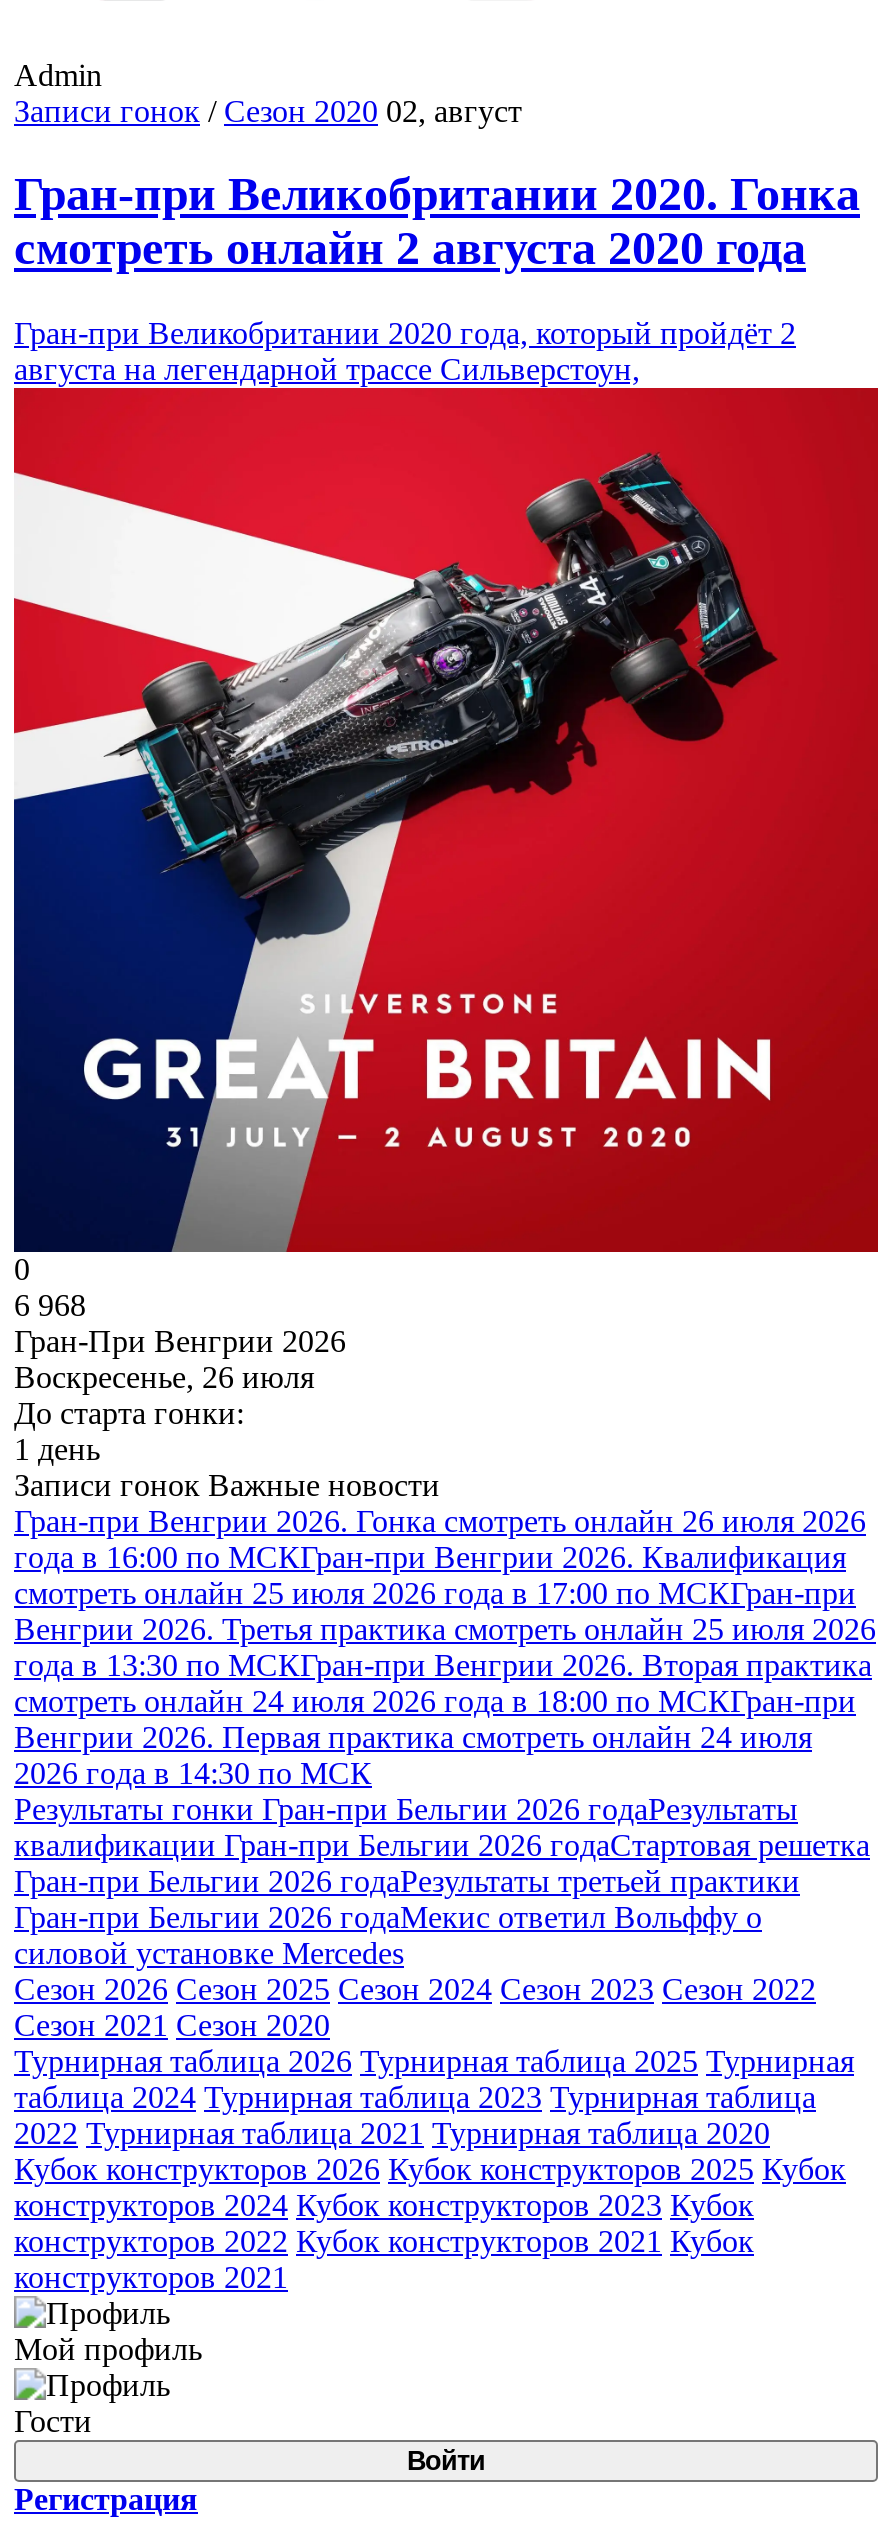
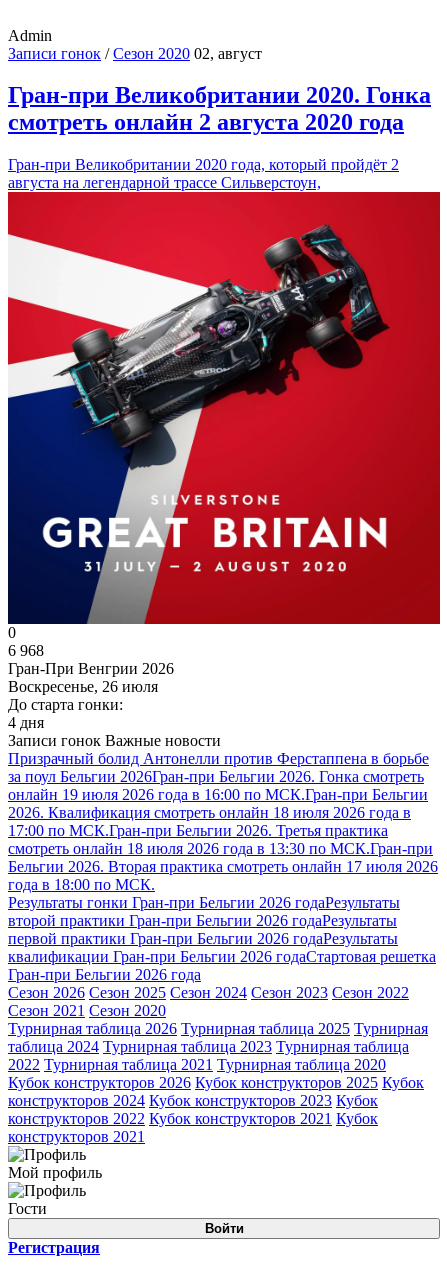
- 1 день
+ 4 дня

- Гран-при Венгрии 2026. Гонка смотреть онлайн 26 июля 2026
- года в 16:00 по МСКГран-при Венгрии 2026. Квалификация
- смотреть онлайн 25 июля 2026 года в 17:00 по МСКГран-при
- Венгрии 2026. Третья практика смотреть онлайн 25 июля 2026
- года в 13:30 по МСКГран-при Венгрии 2026. Вторая практика
- смотреть онлайн 24 июля 2026 года в 18:00 по МСКГран-при
- Венгрии 2026. Первая практика смотреть онлайн 24 июля
- 2026 года в 14:30 по МСК
+ Призрачный болид Антонелли против Ферстаппена в борьбе
+ за поул Бельгии 2026Гран-при Бельгии 2026. Гонка смотреть
+ онлайн 19 июля 2026 года в 16:00 по МСК.Гран-при Бельгии
+ 2026. Квалификация смотреть онлайн 18 июля 2026 года в
+ 17:00 по МСК.Гран-при Бельгии 2026. Третья практика
+ смотреть онлайн 18 июля 2026 года в 13:30 по МСК.Гран-при
+ Бельгии 2026. Вторая практика смотреть онлайн 17 июля 2026
+ года в 18:00 по МСК.

+ второй практики Гран-при Бельгии 2026 годаРезультаты
+ первой практики Гран-при Бельгии 2026 годаРезультаты

moved down: квалификации Гран-при Бельгии 2026 годаСтартовая решетка

- Гран-при Бельгии 2026 годаРезультаты третьей практики
- Гран-при Бельгии 2026 годаМекис ответил Вольффу о
- силовой установке Mercedes
+ Гран-при Бельгии 2026 года
